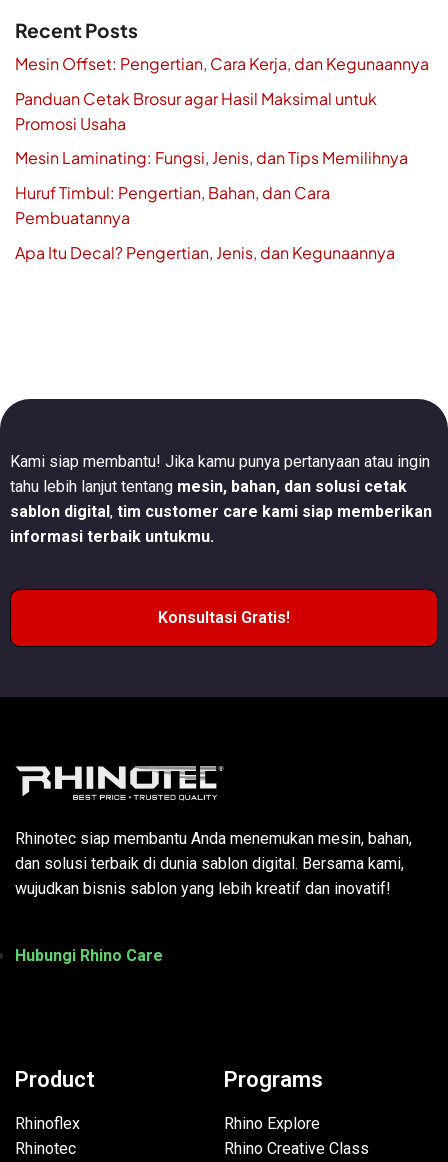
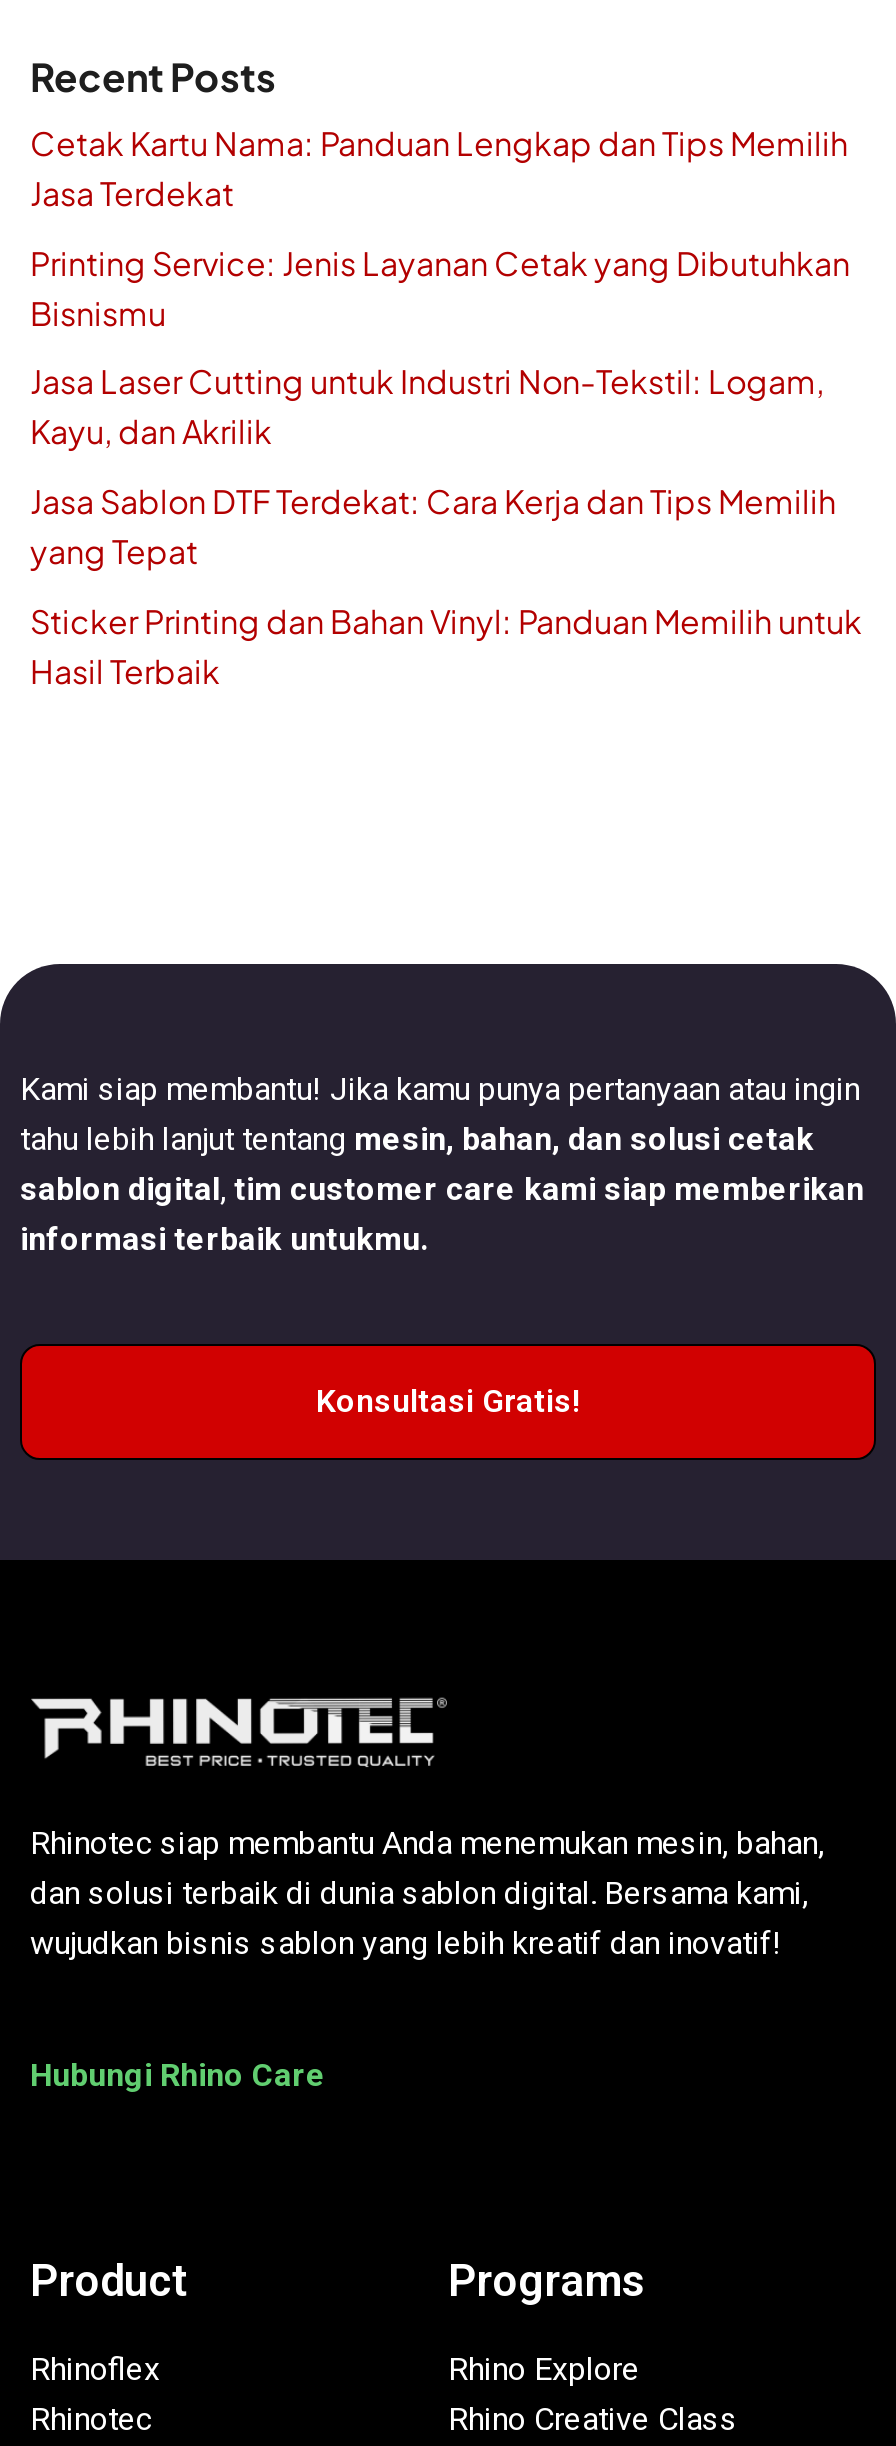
- Mesin Offset: Pengertian, Cara Kerja, dan Kegunaannya
+ Cetak Kartu Nama: Panduan Lengkap dan Tips Memilih
+ Jasa Terdekat

- Panduan Cetak Brosur agar Hasil Maksimal untuk
- Promosi Usaha
+ Printing Service: Jenis Layanan Cetak yang Dibutuhkan
+ Bisnismu

- Mesin Laminating: Fungsi, Jenis, dan Tips Memilihnya
+ Jasa Laser Cutting untuk Industri Non-Tekstil: Logam,
+ Kayu, dan Akrilik

- Huruf Timbul: Pengertian, Bahan, dan Cara
- Pembuatannya
+ Jasa Sablon DTF Terdekat: Cara Kerja dan Tips Memilih
+ yang Tepat

- Apa Itu Decal? Pengertian, Jenis, dan Kegunaannya
+ Sticker Printing dan Bahan Vinyl: Panduan Memilih untuk
+ Hasil Terbaik

moved down: Kami siap membantu! Jika kamu punya pertanyaan atau ingin | tahu lebih lanjut tentang mesin, bahan, dan solusi cetak | sablon digital, tim customer care kami siap memberikan | ... | wujudkan bisnis sablon yang lebih kreatif dan inovatif! | Hubungi Rhino Care
